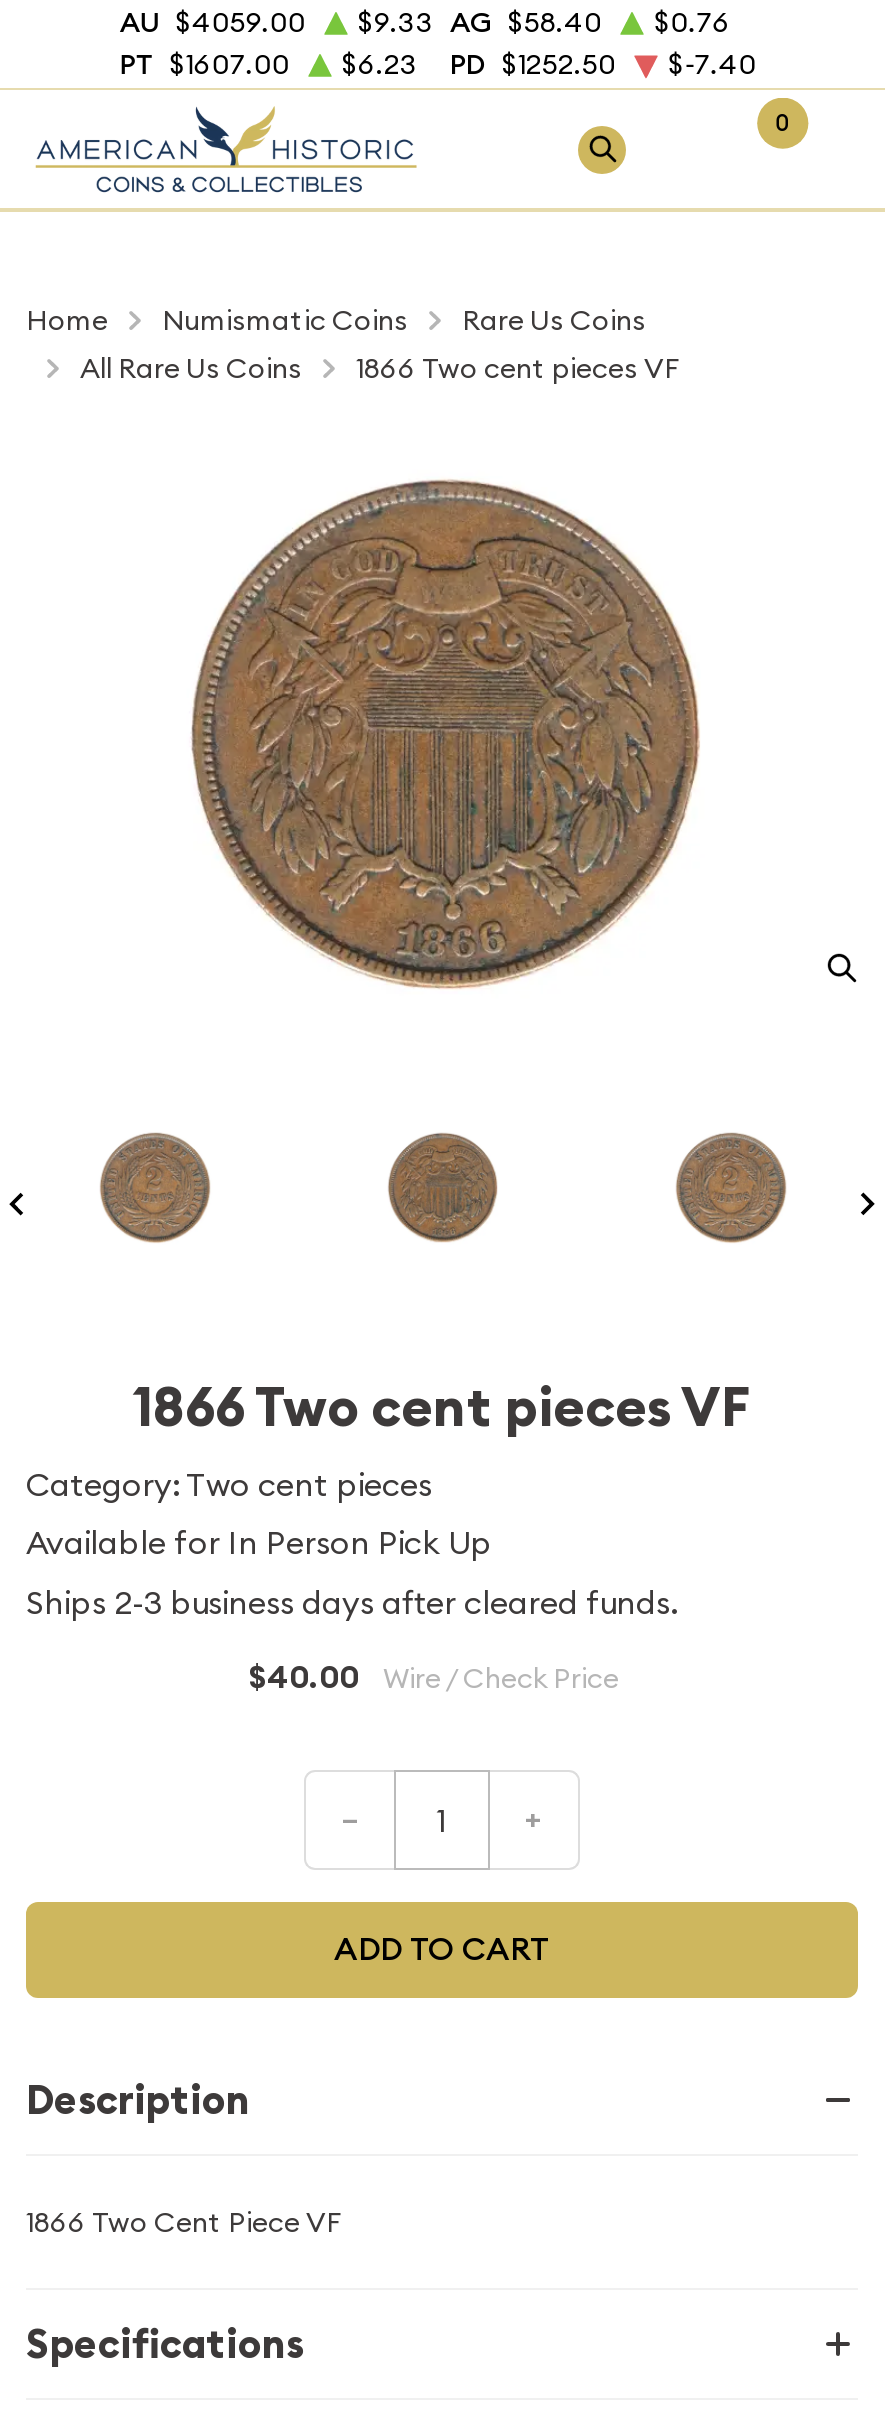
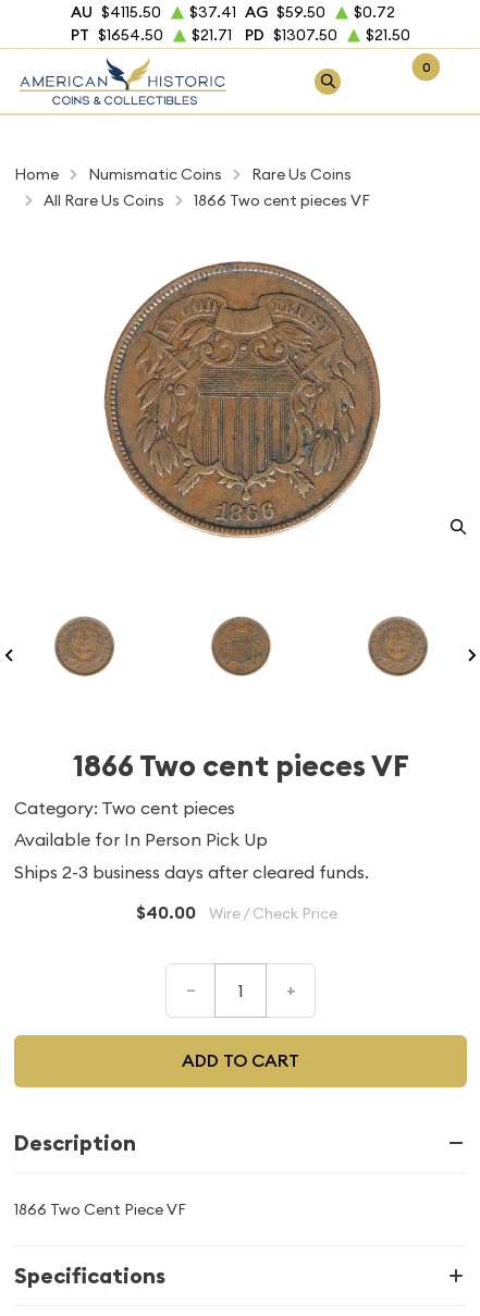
- AU $4059.00
+ AU $4115.50

- $9.33 AG $58.40
+ $37.41 AG $59.50

- $0.76
+ $0.72

- PT $1607.00
+ PT $1654.50

- $6.23
+ $21.71

- PD $1252.50
+ PD $1307.50

- $-7.40
+ $21.50
